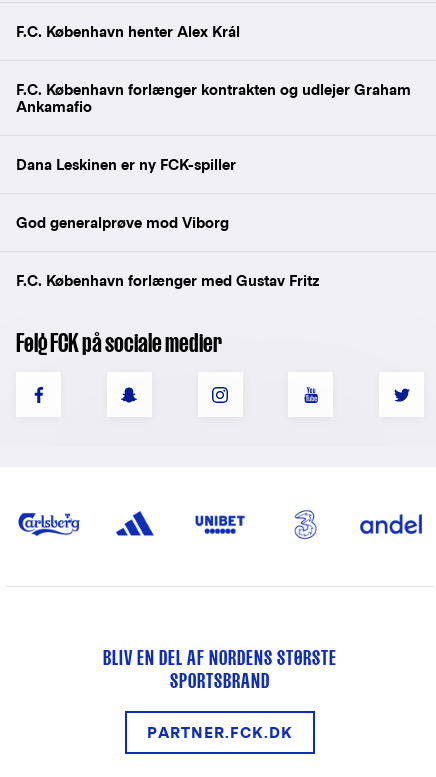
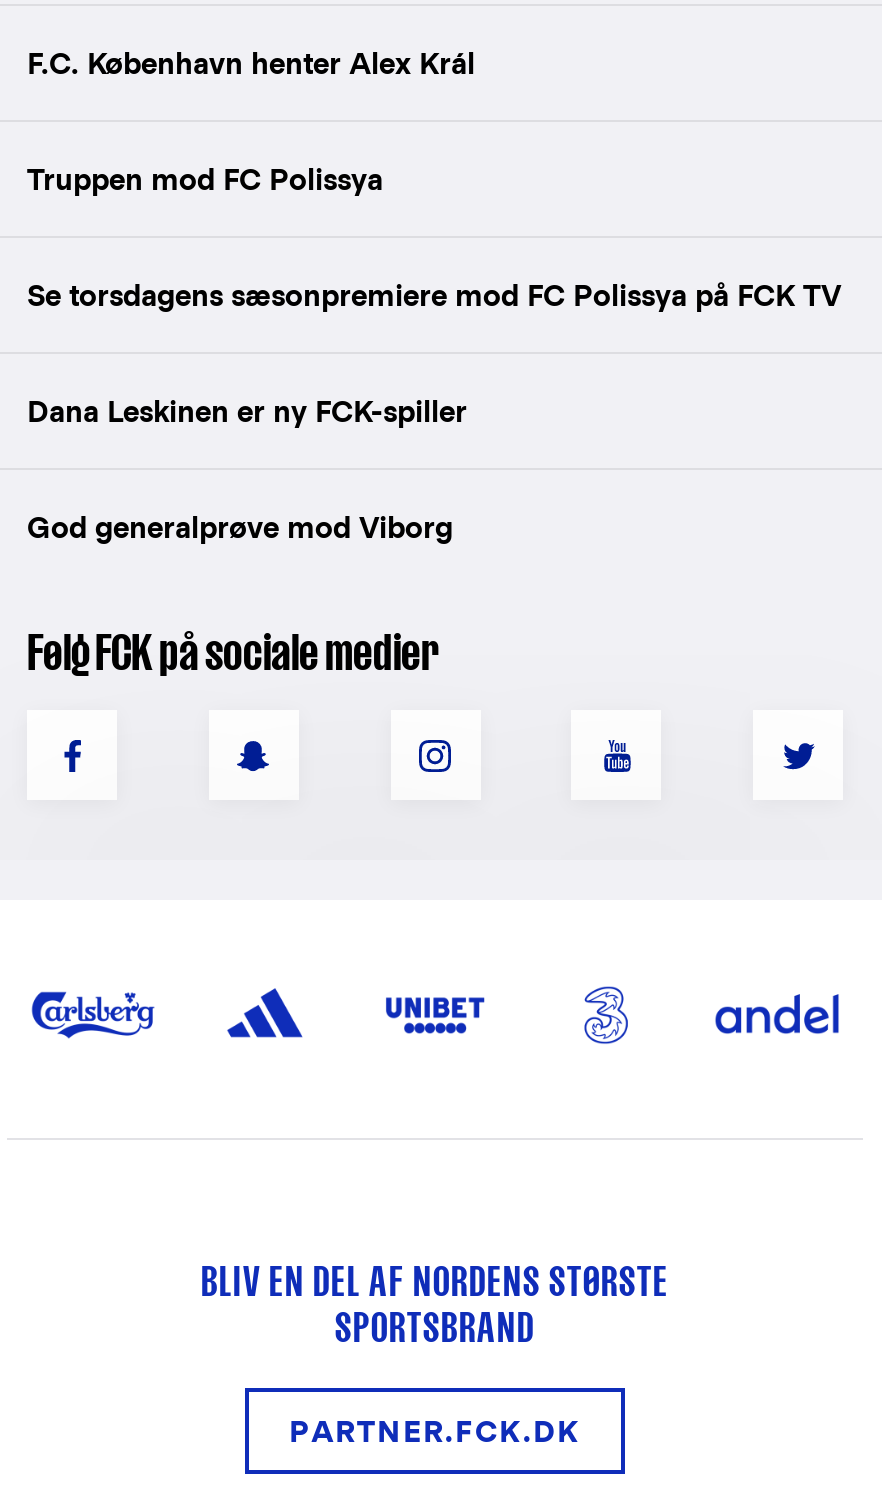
- F.C. København forlænger kontrakten og udlejer Graham
- Ankamafio
+ Truppen mod FC Polissya
+ Se torsdagens sæsonpremiere mod FC Polissya på FCK TV

moved down: Dana Leskinen er ny FCK-spiller | God generalprøve mod Viborg

- F.C. København forlænger med Gustav Fritz
